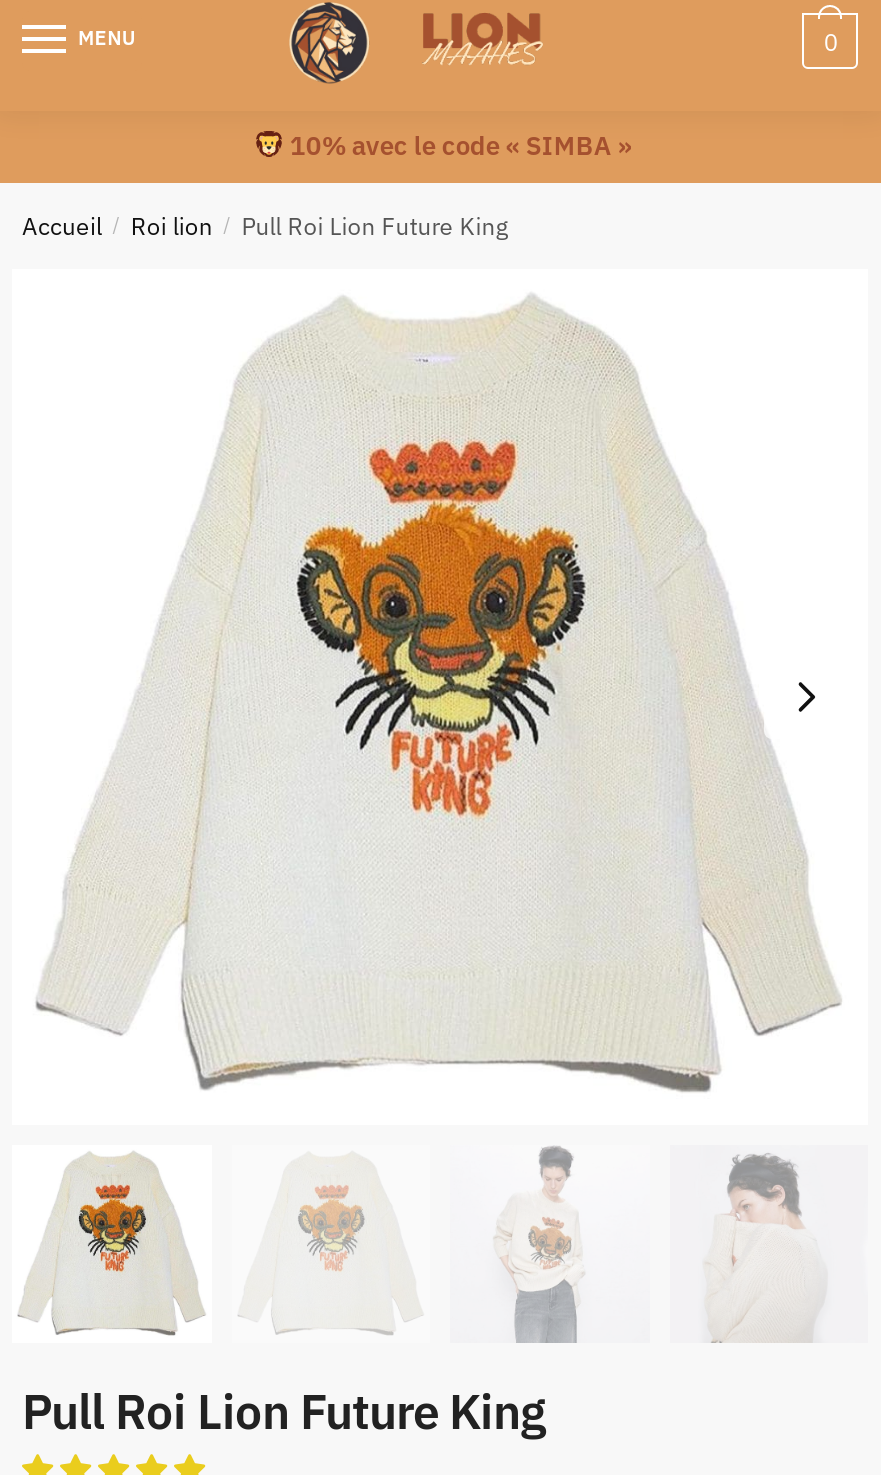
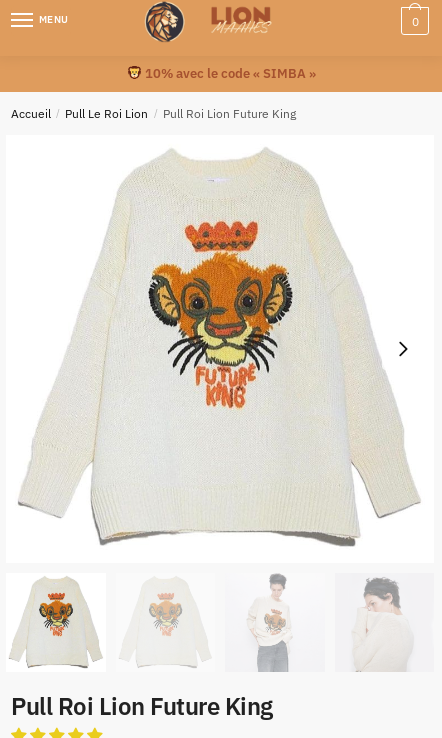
- Accueil / Roi lion / Pull Roi Lion Future King
+ Accueil / Pull Le Roi Lion / Pull Roi Lion Future King
